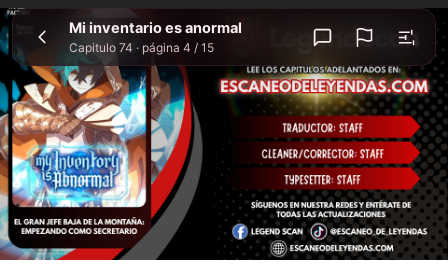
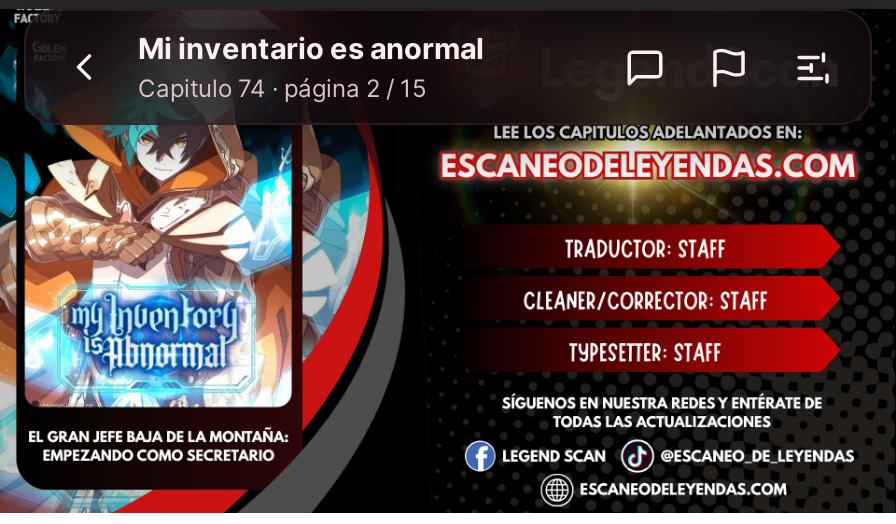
- Capitulo 74 · página 4 / 15
+ Capitulo 74 · página 2 / 15
